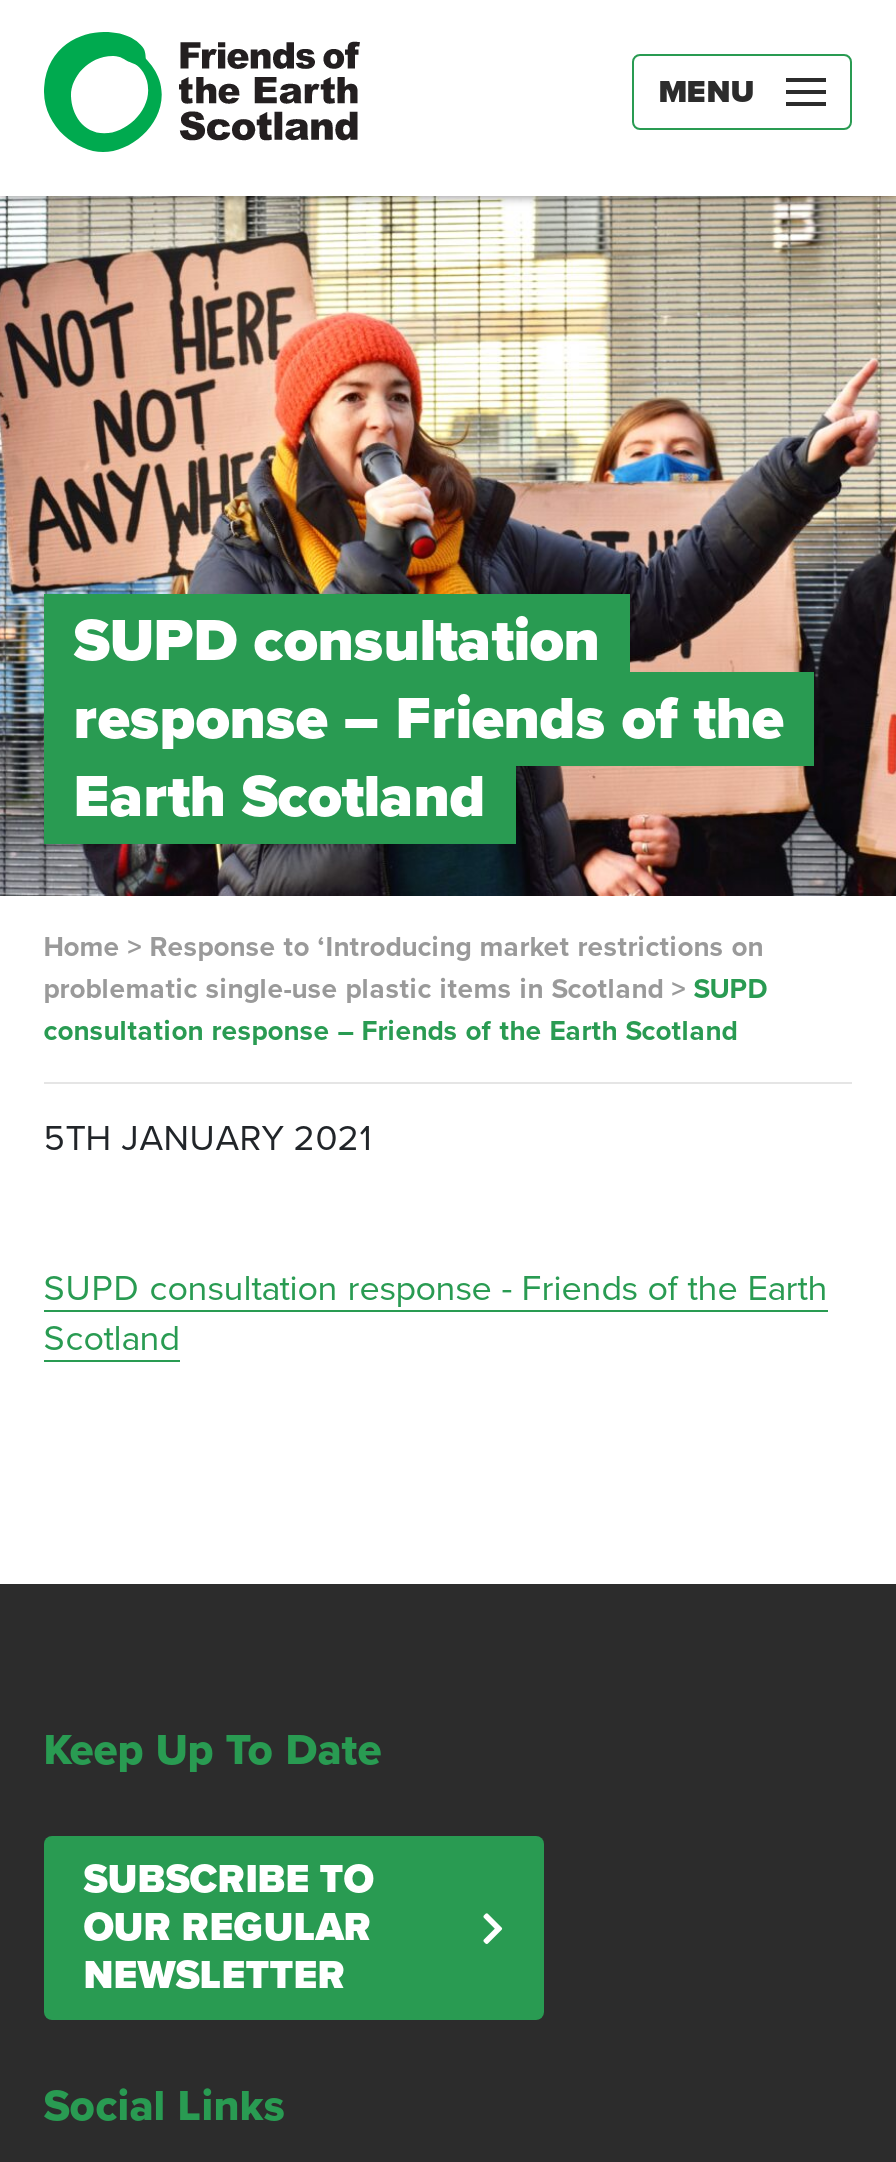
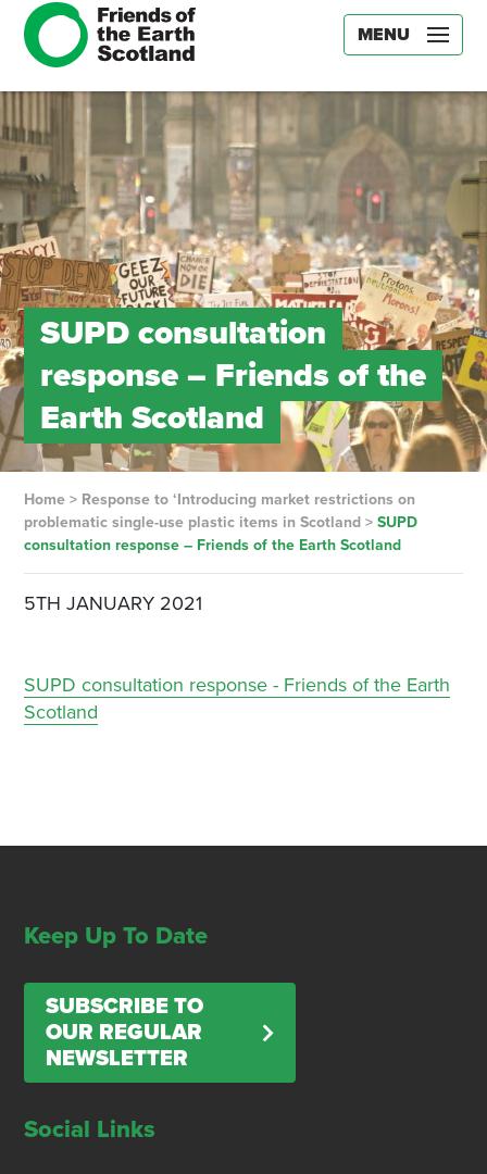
- [image]
+ [image]
